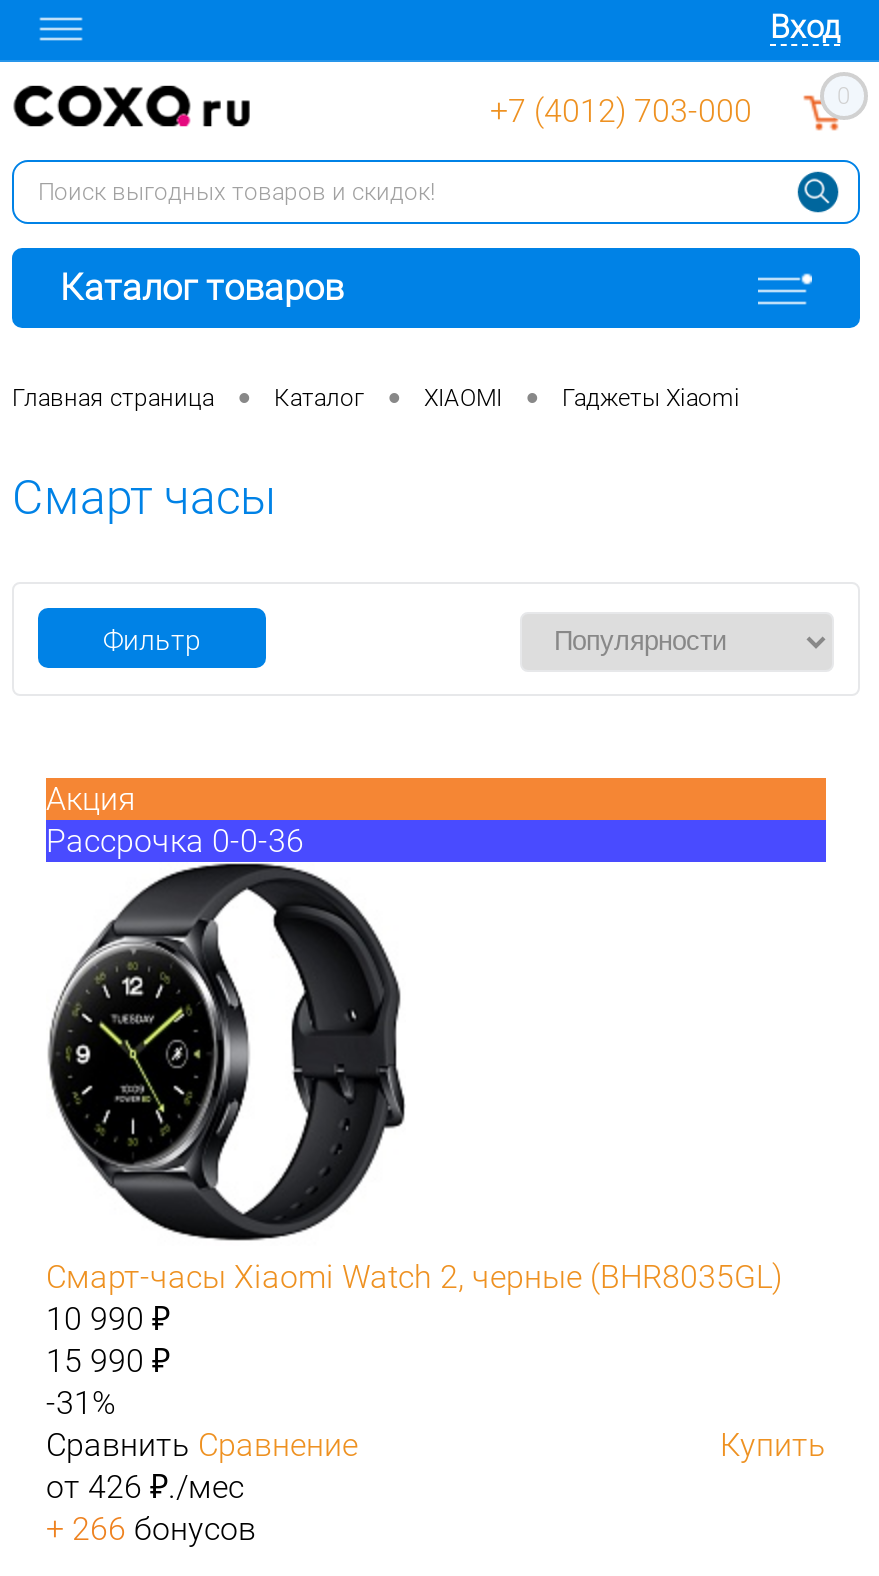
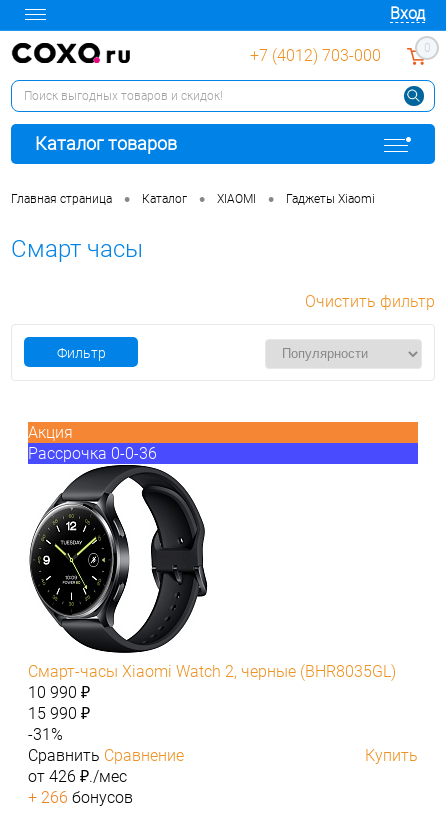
+ Очистить фильтр
